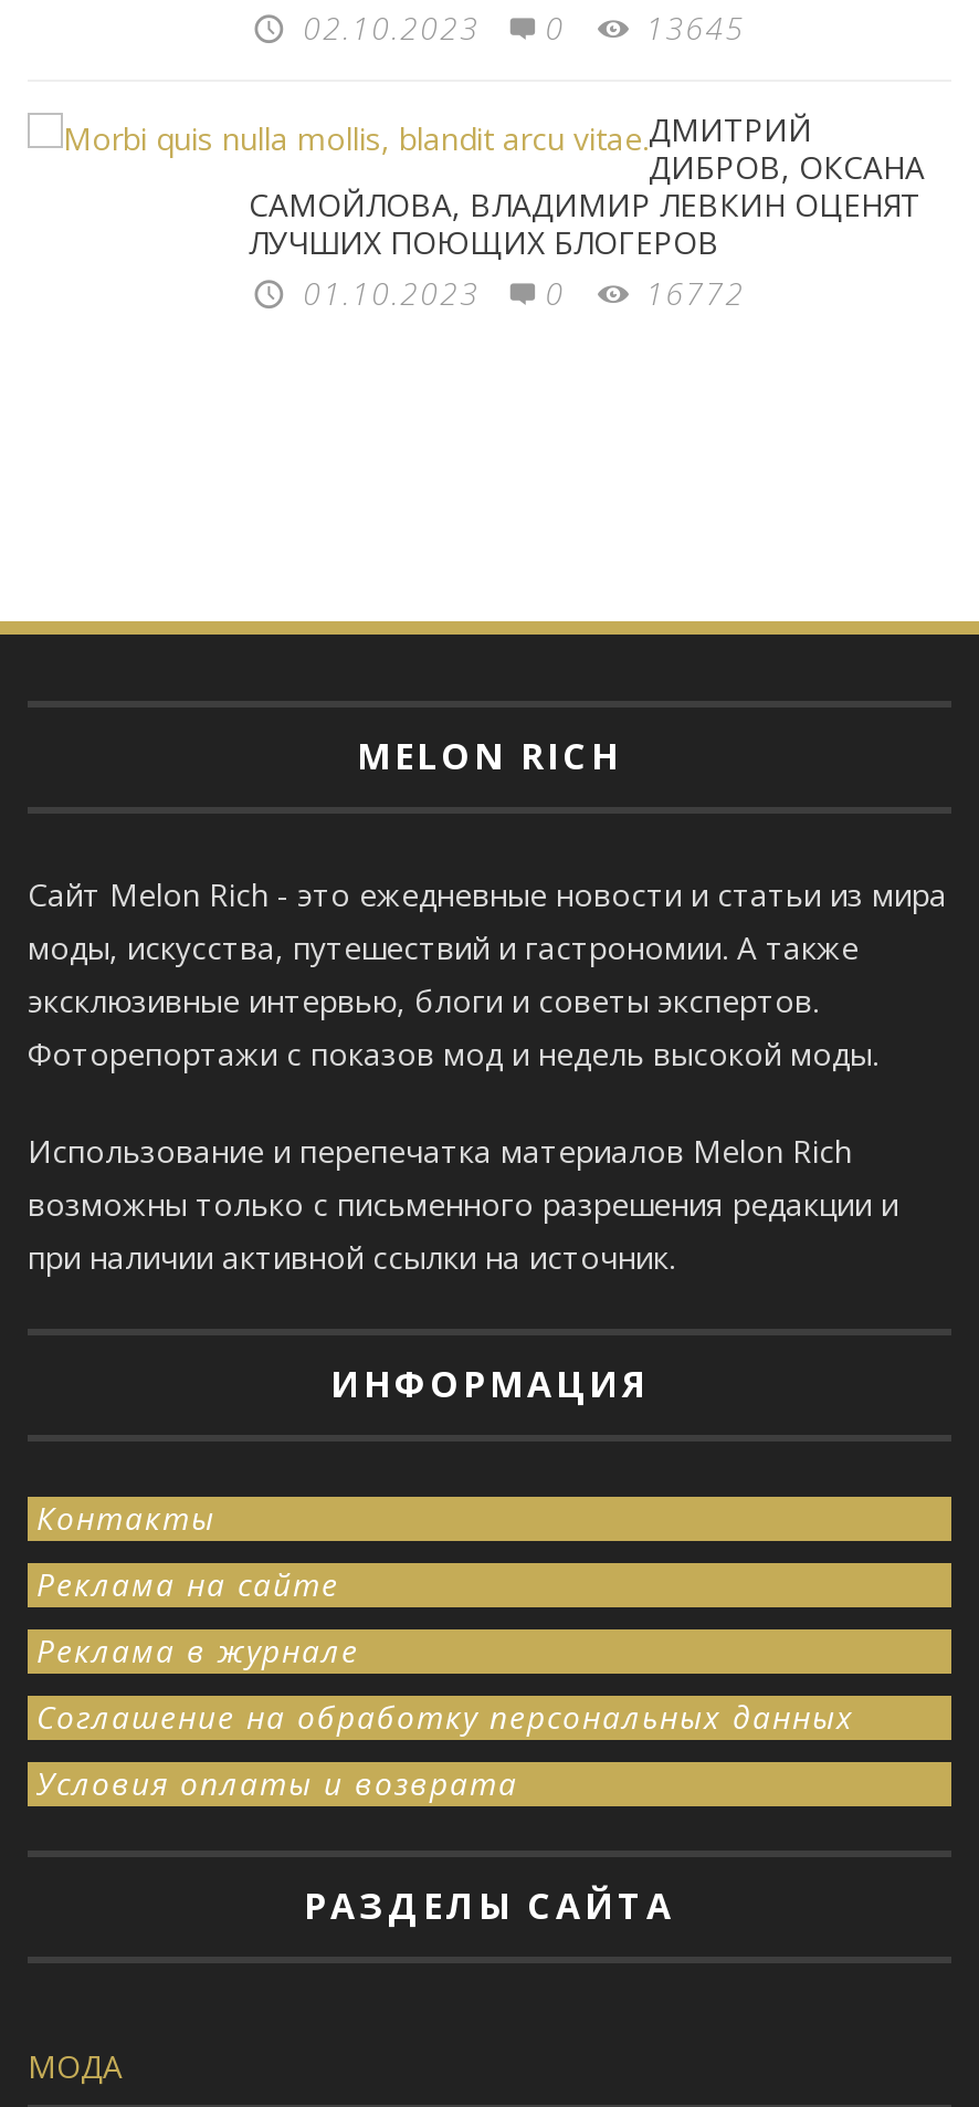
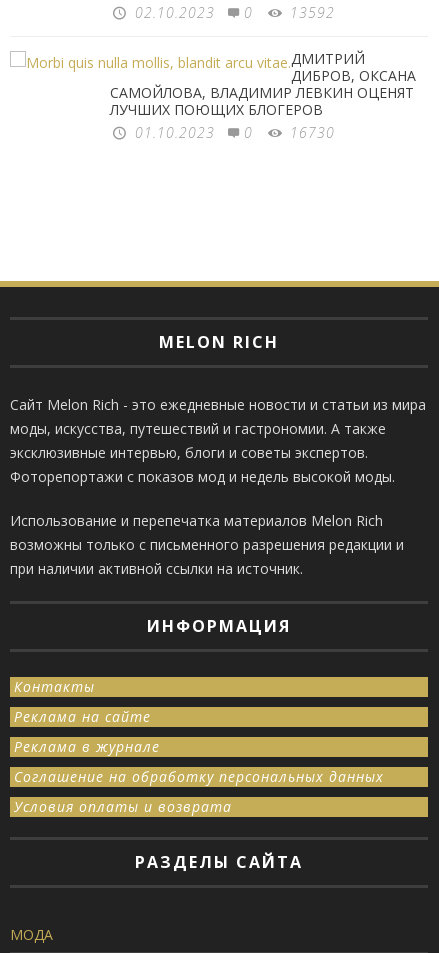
- 02.10.2023 0 13645
+ 02.10.2023 0 13592

- 01.10.2023 0 16772
+ 01.10.2023 0 16730
